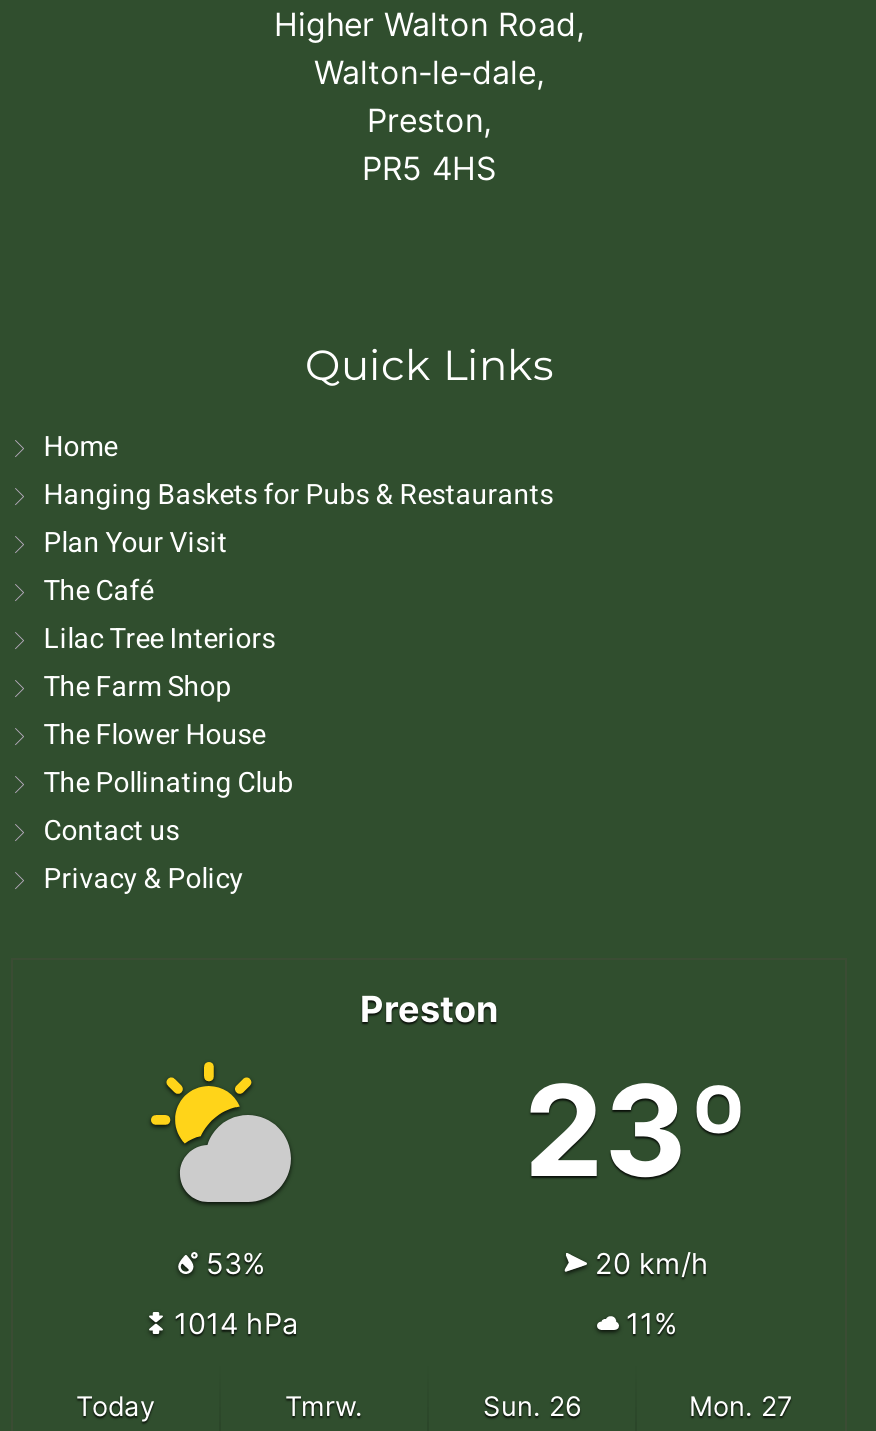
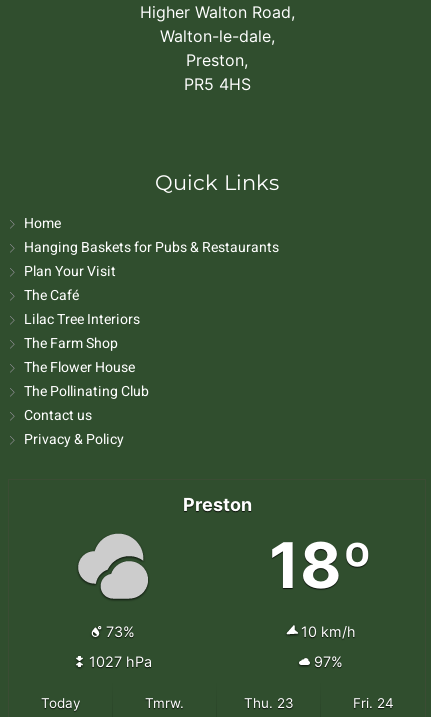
- [image]
- 23º
- 53%
- 20 km/h
+ [image]
+ 18º
+ 73%
+ 10 km/h

- 1014 hPa
- 11%
+ 1027 hPa
+ 97%

- Sun. 26
+ Thu. 23

- Mon. 27
+ Fri. 24
